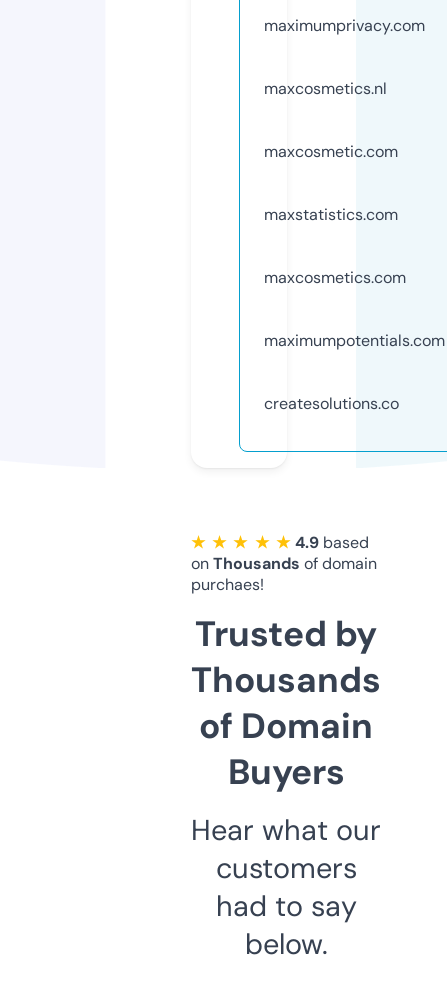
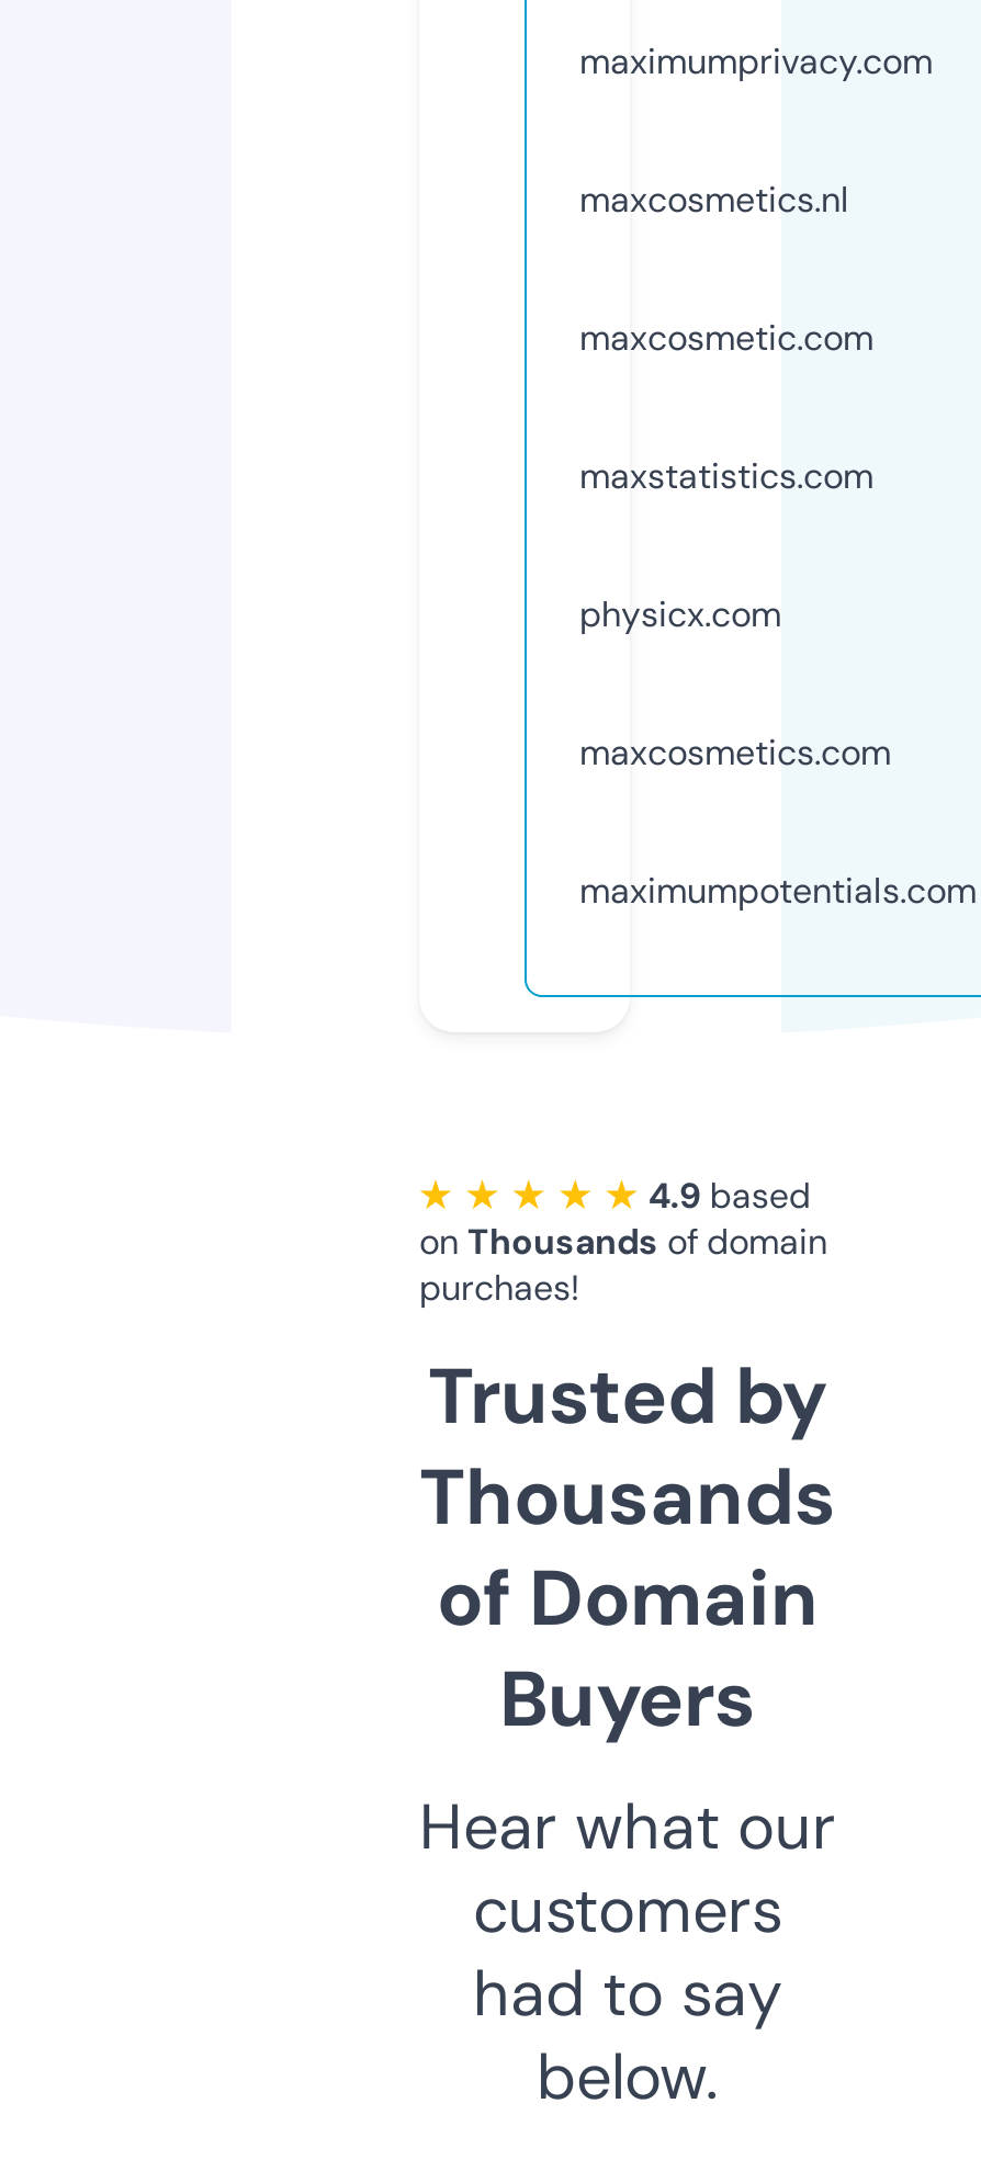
+ physicx.com

moved down: maxcosmetics.com | maximumpotentials.com

- createsolutions.co
